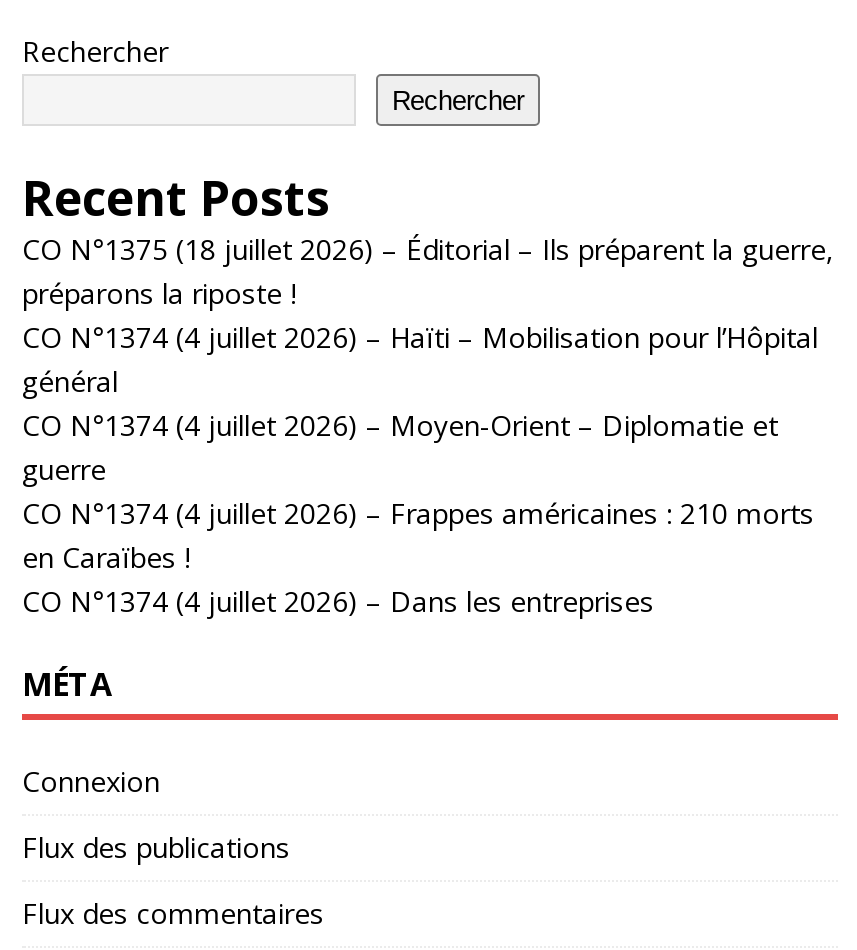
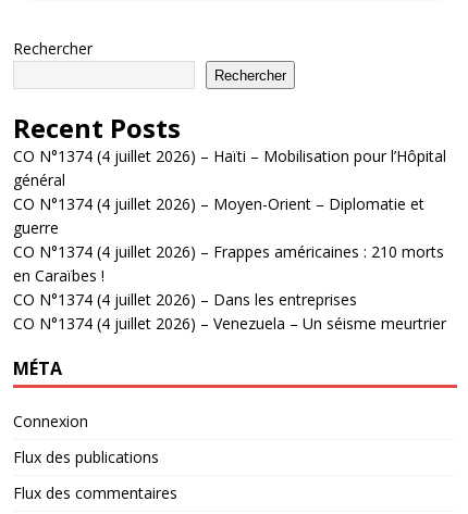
- CO N°1375 (18 juillet 2026) – Éditorial – Ils préparent la guerre,
- préparons la riposte !

moved up: CO N°1374 (4 juillet 2026) – Haïti – Mobilisation pour l’Hôpital | général | CO N°1374 (4 juillet 2026) – Moyen-Orient – Diplomatie et | guerre | CO N°1374 (4 juillet 2026) – Frappes américaines : 210 morts | en Caraïbes ! | CO N°1374 (4 juillet 2026) – Dans les entreprises

+ CO N°1374 (4 juillet 2026) – Venezuela – Un séisme meurtrier
